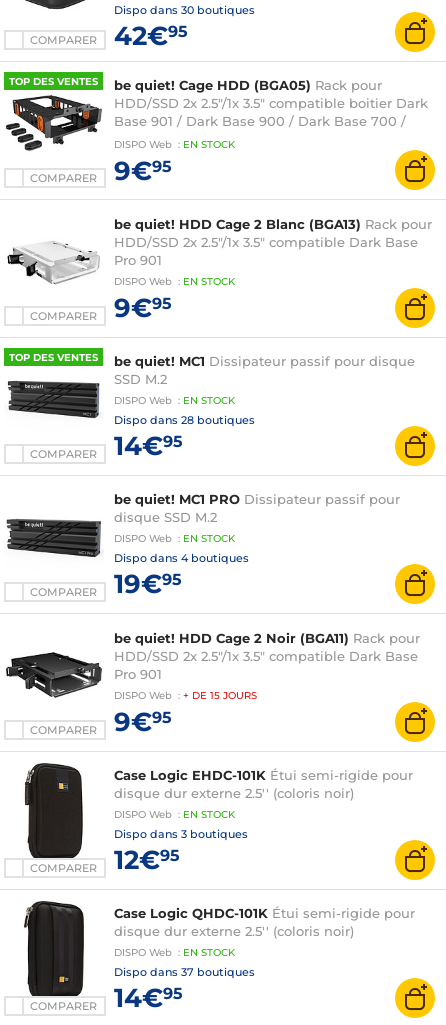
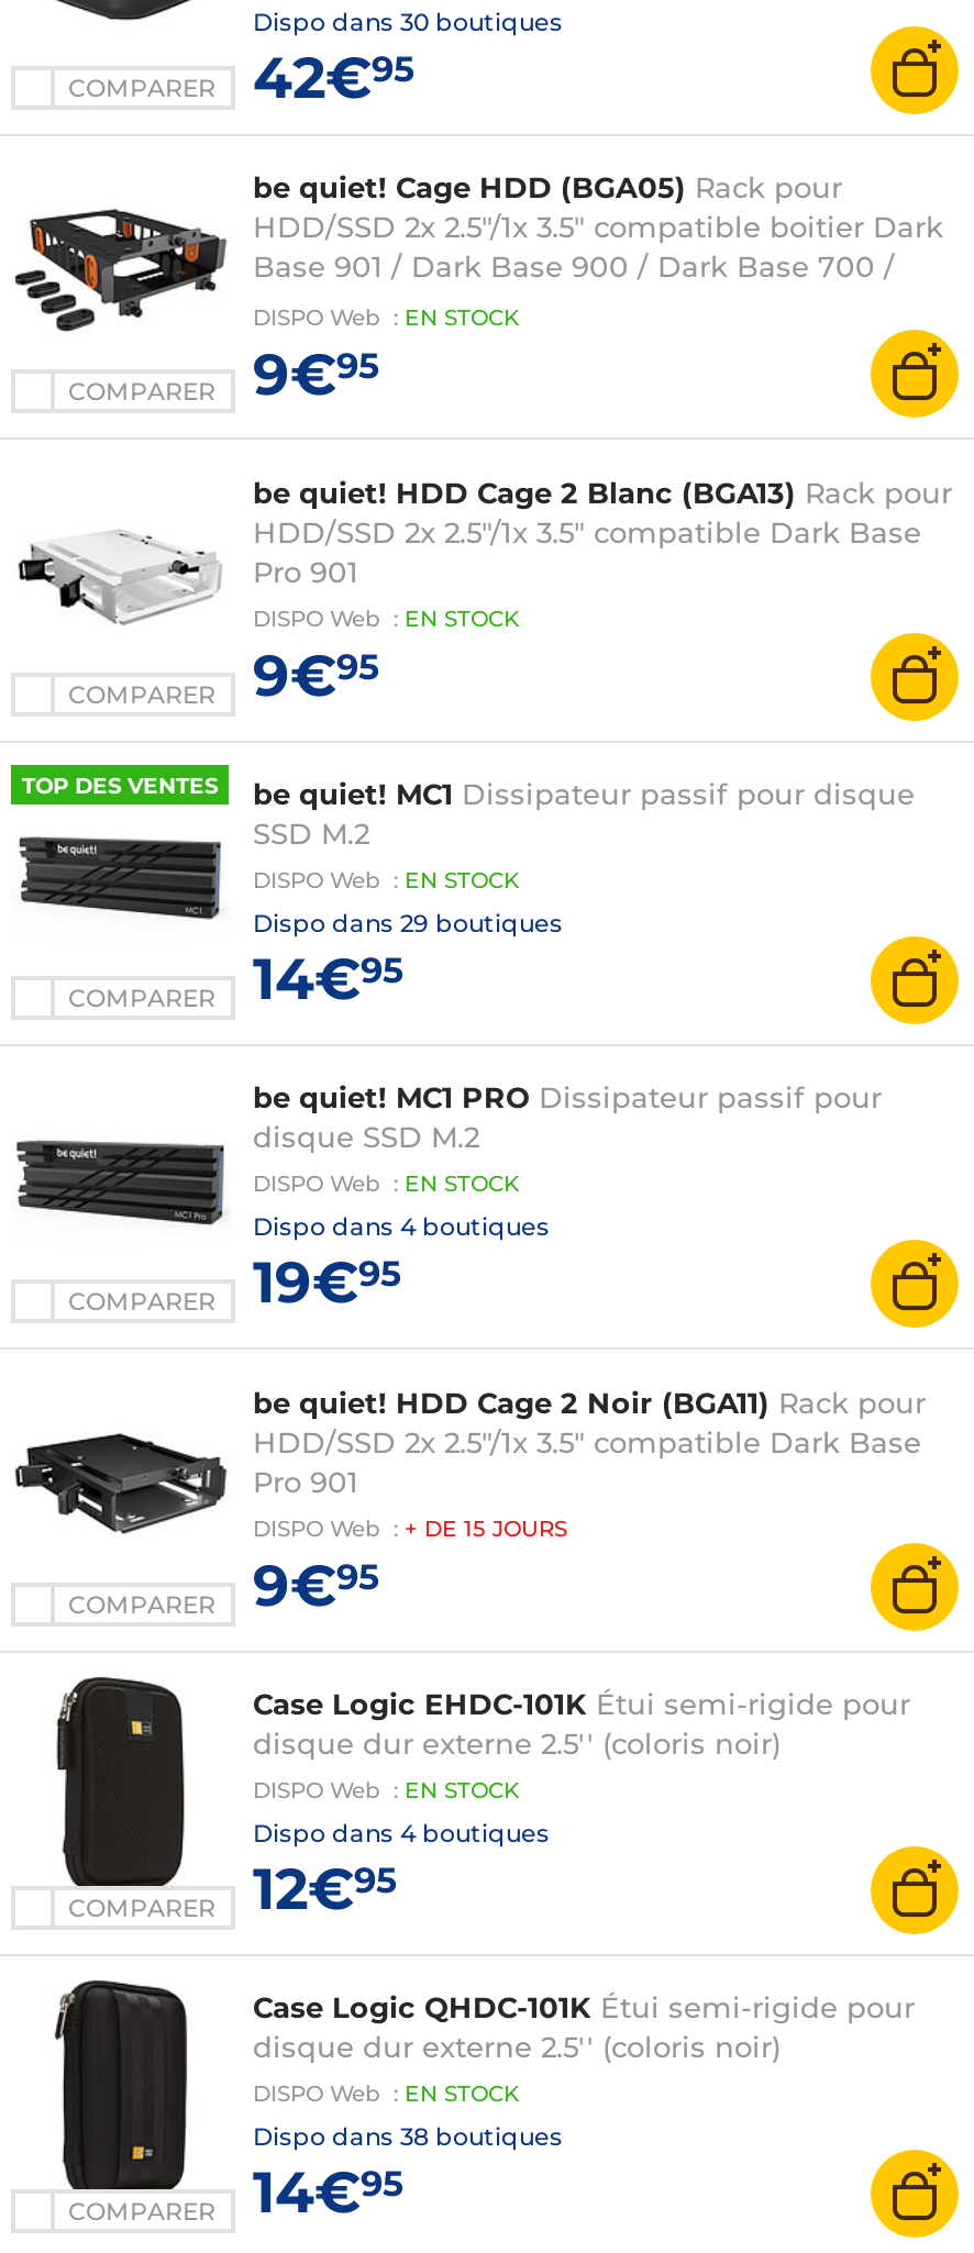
- TOP DES VENTES

- Dispo dans 28 boutiques
+ Dispo dans 29 boutiques

- Dispo dans 3 boutiques
+ Dispo dans 4 boutiques

- Dispo dans 37 boutiques
+ Dispo dans 38 boutiques
